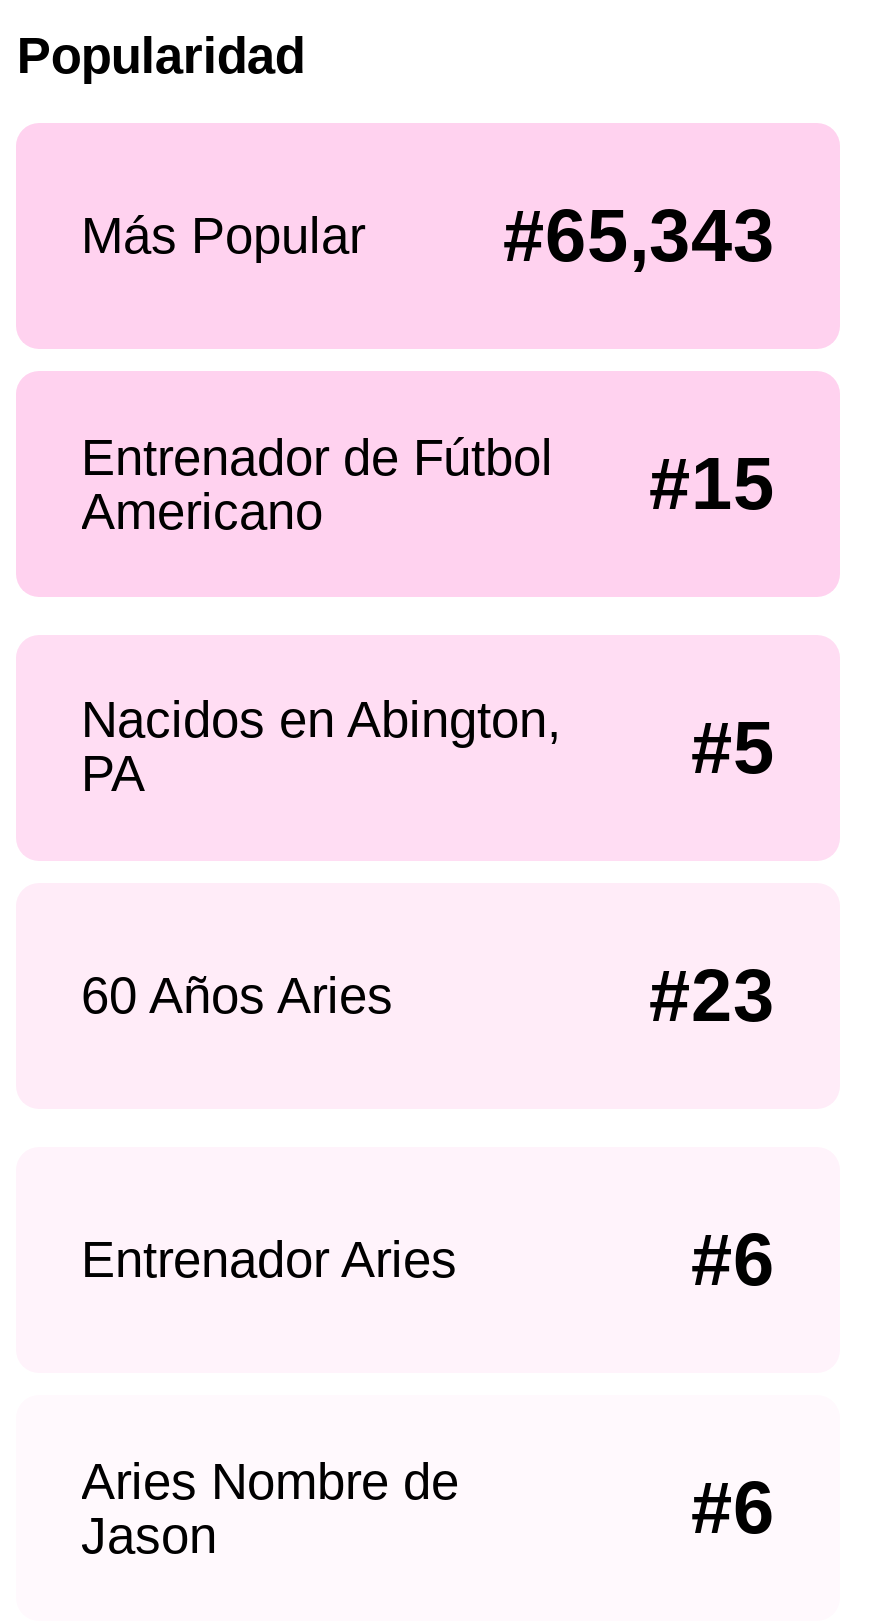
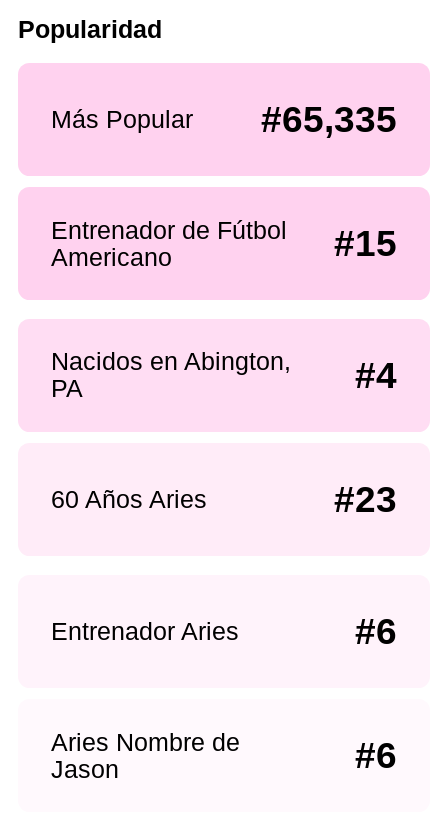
- #65,343
+ #65,335

- #5
+ #4
